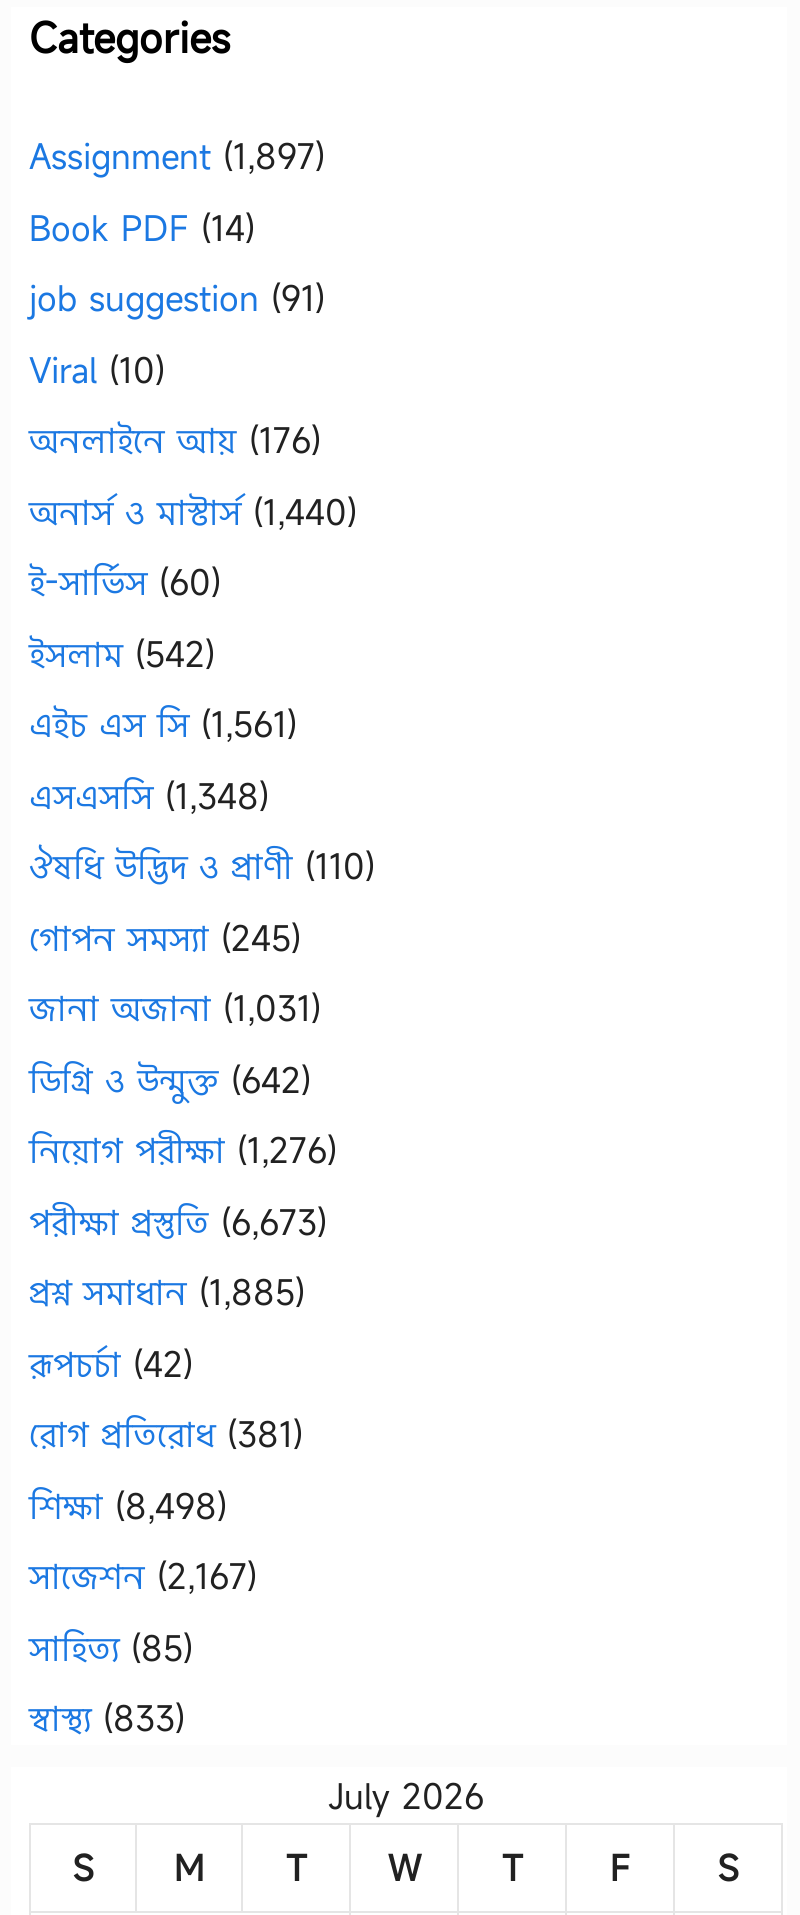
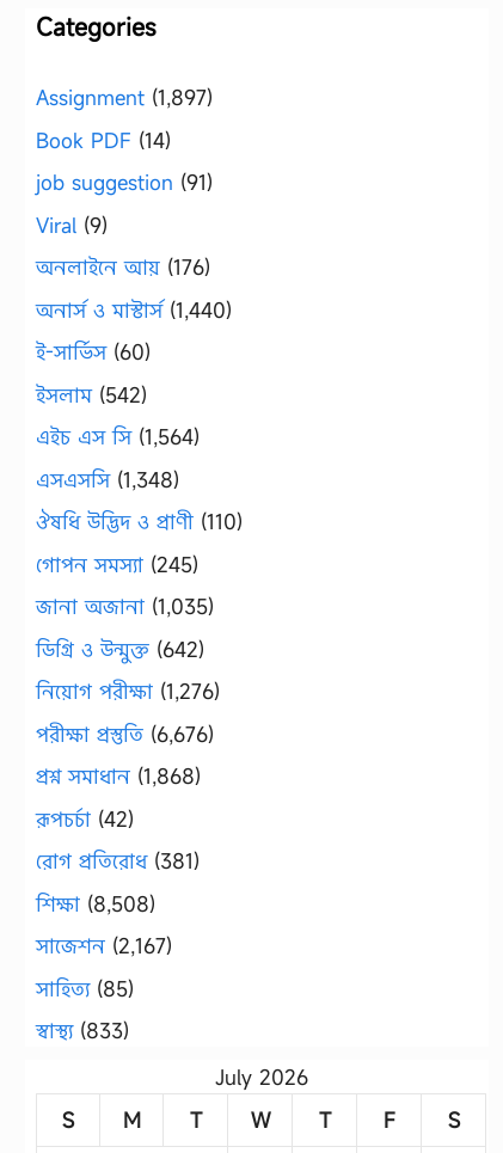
- Viral (10)
+ Viral (9)

- এইচ এস সি (1,561)
+ এইচ এস সি (1,564)

- জানা অজানা (1,031)
+ জানা অজানা (1,035)

- পরীক্ষা প্রস্তুতি (6,673)
+ পরীক্ষা প্রস্তুতি (6,676)

- প্রশ্ন সমাধান (1,885)
+ প্রশ্ন সমাধান (1,868)

- শিক্ষা (8,498)
+ শিক্ষা (8,508)
